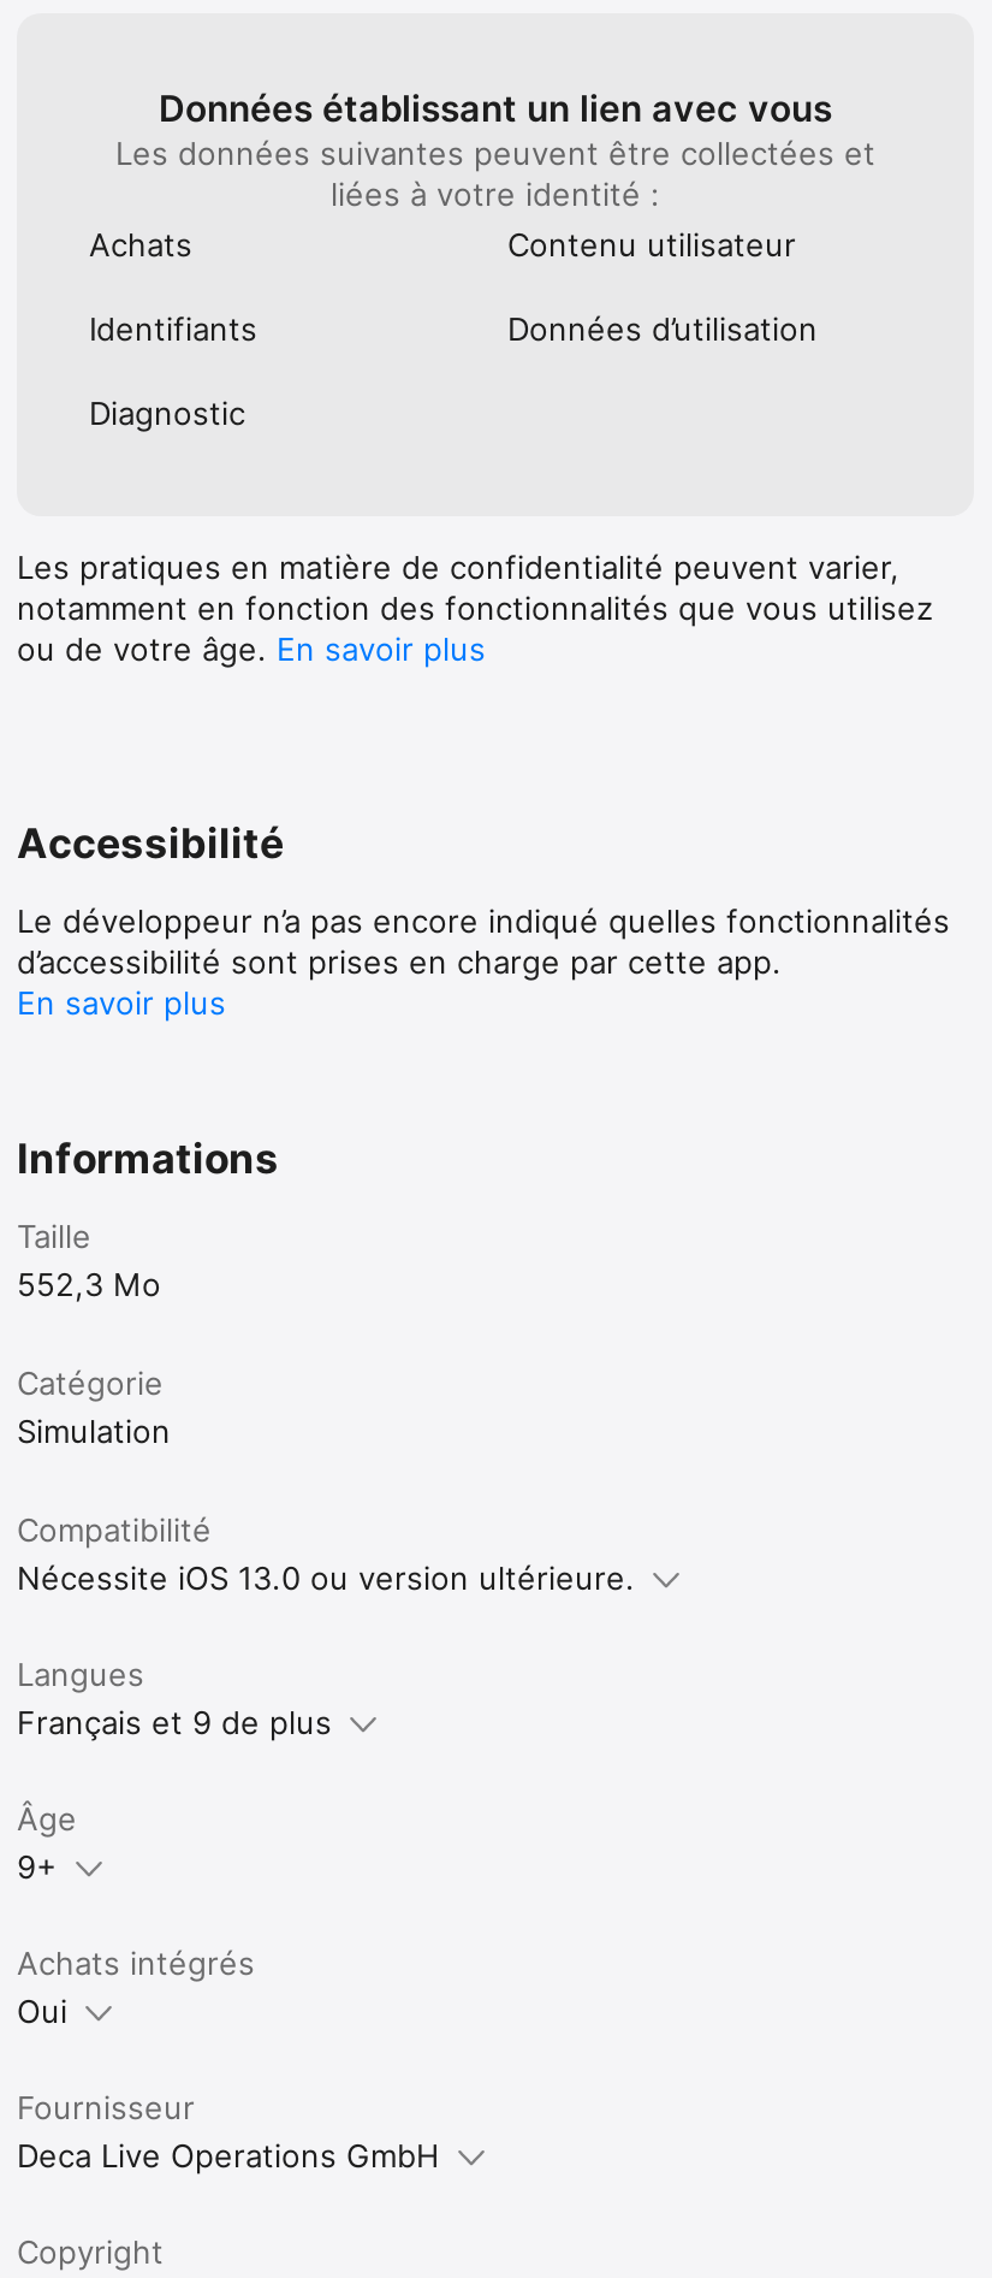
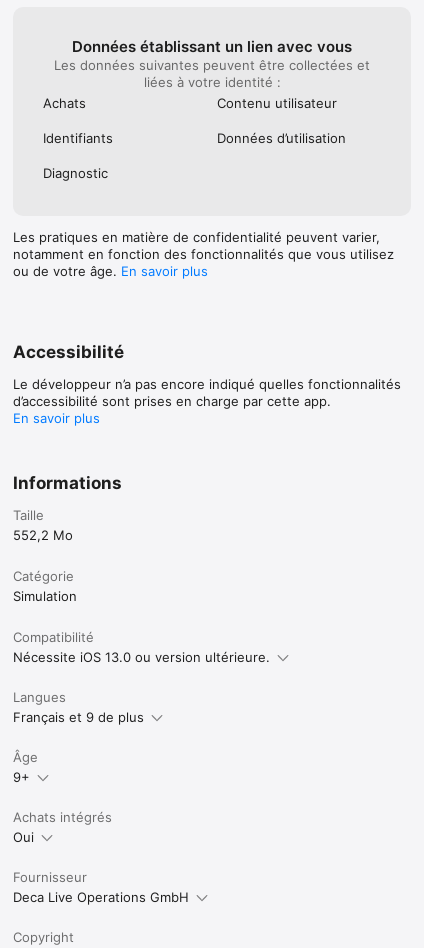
- 552,3 Mo
+ 552,2 Mo
